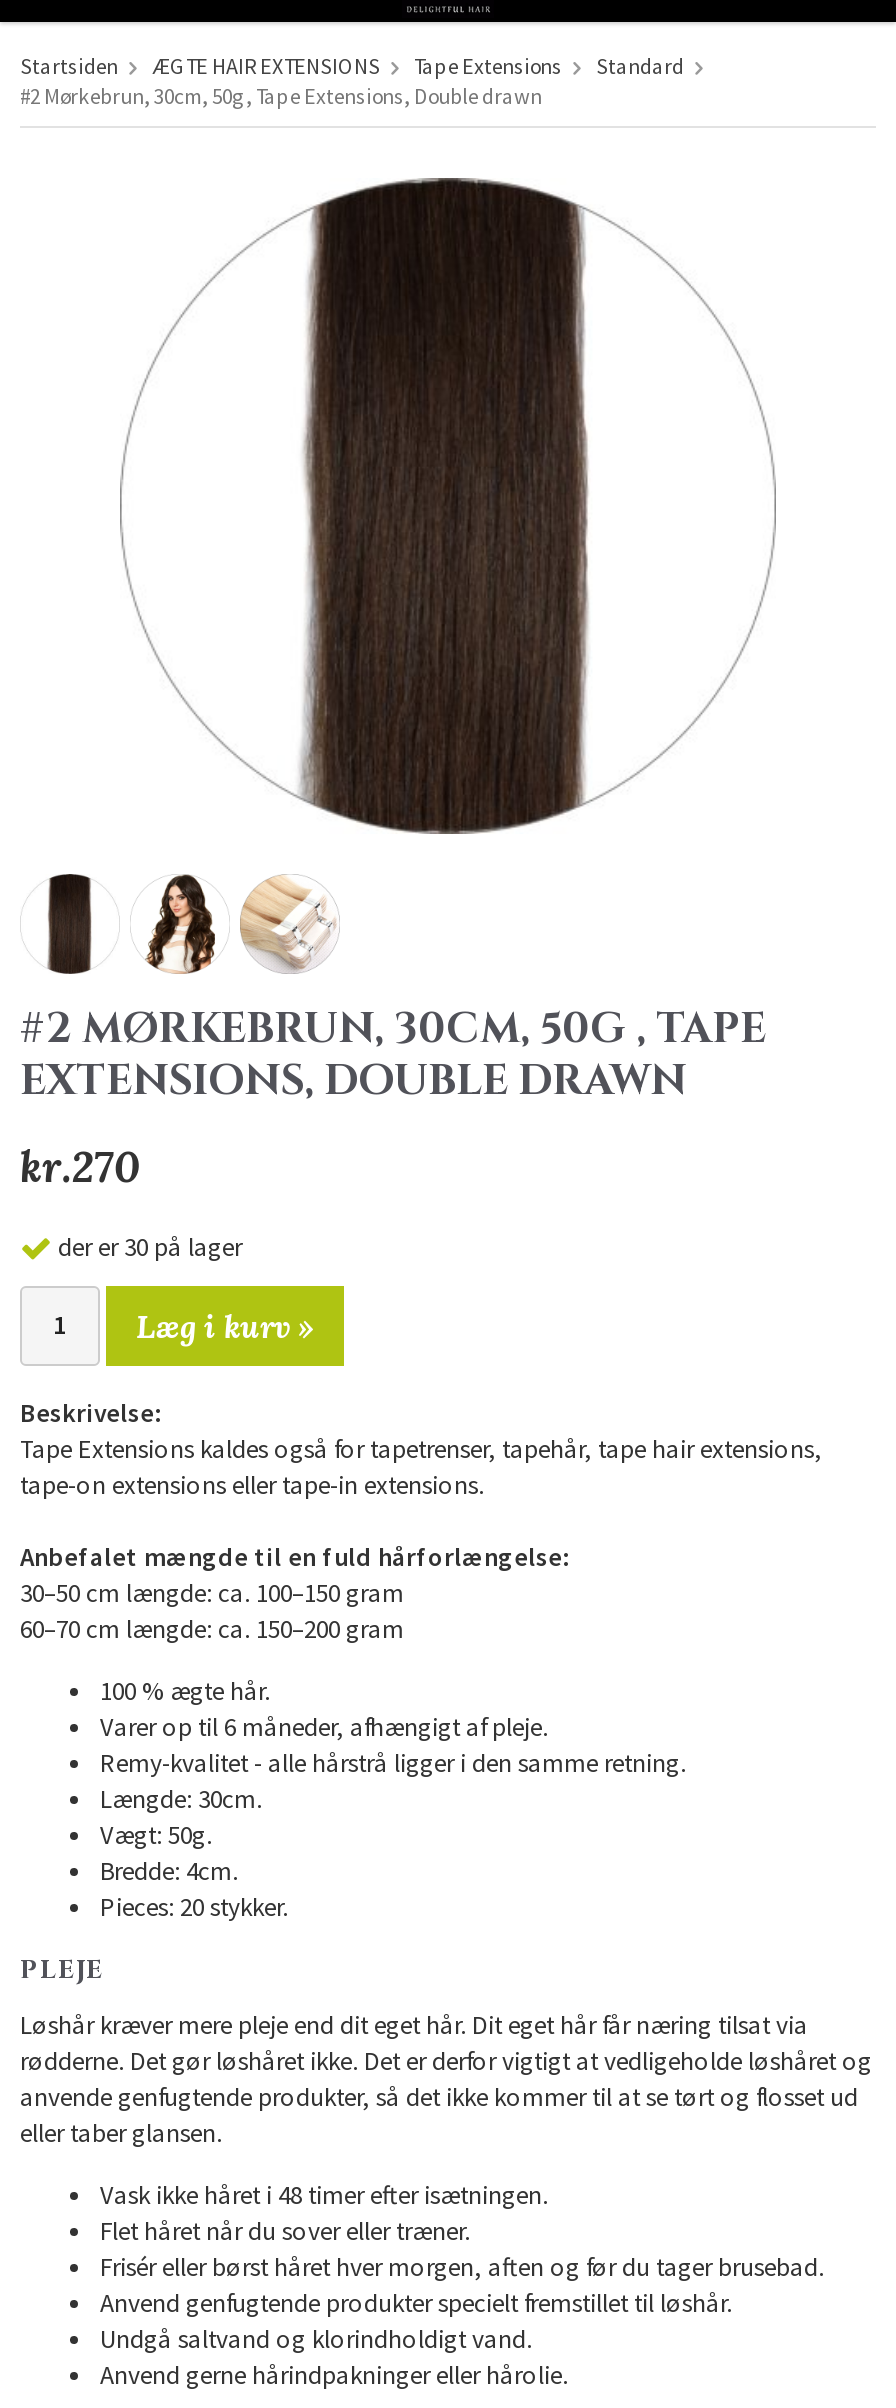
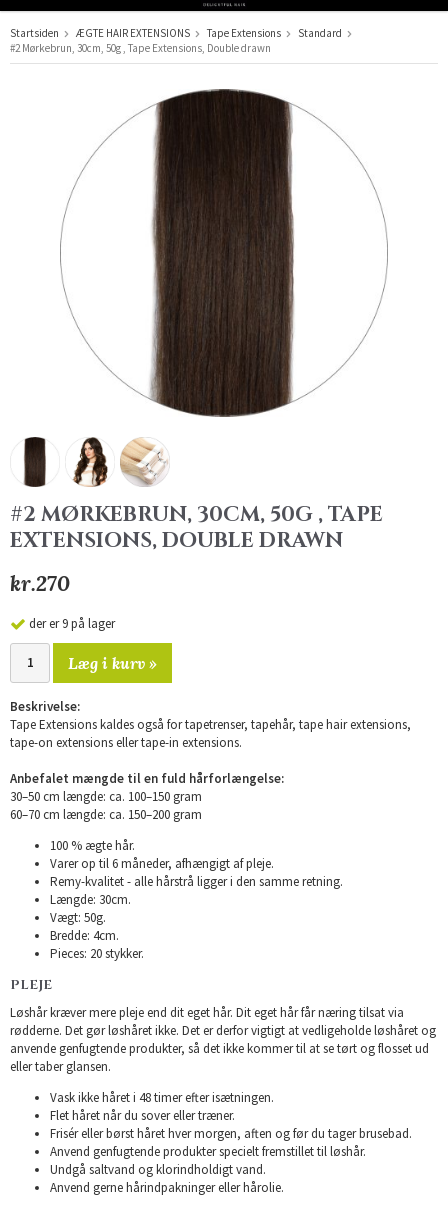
- der er 30 på lager
+ der er 9 på lager
